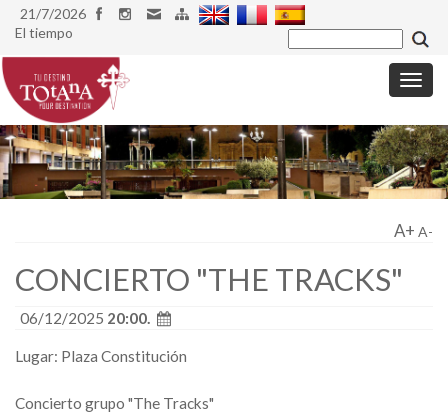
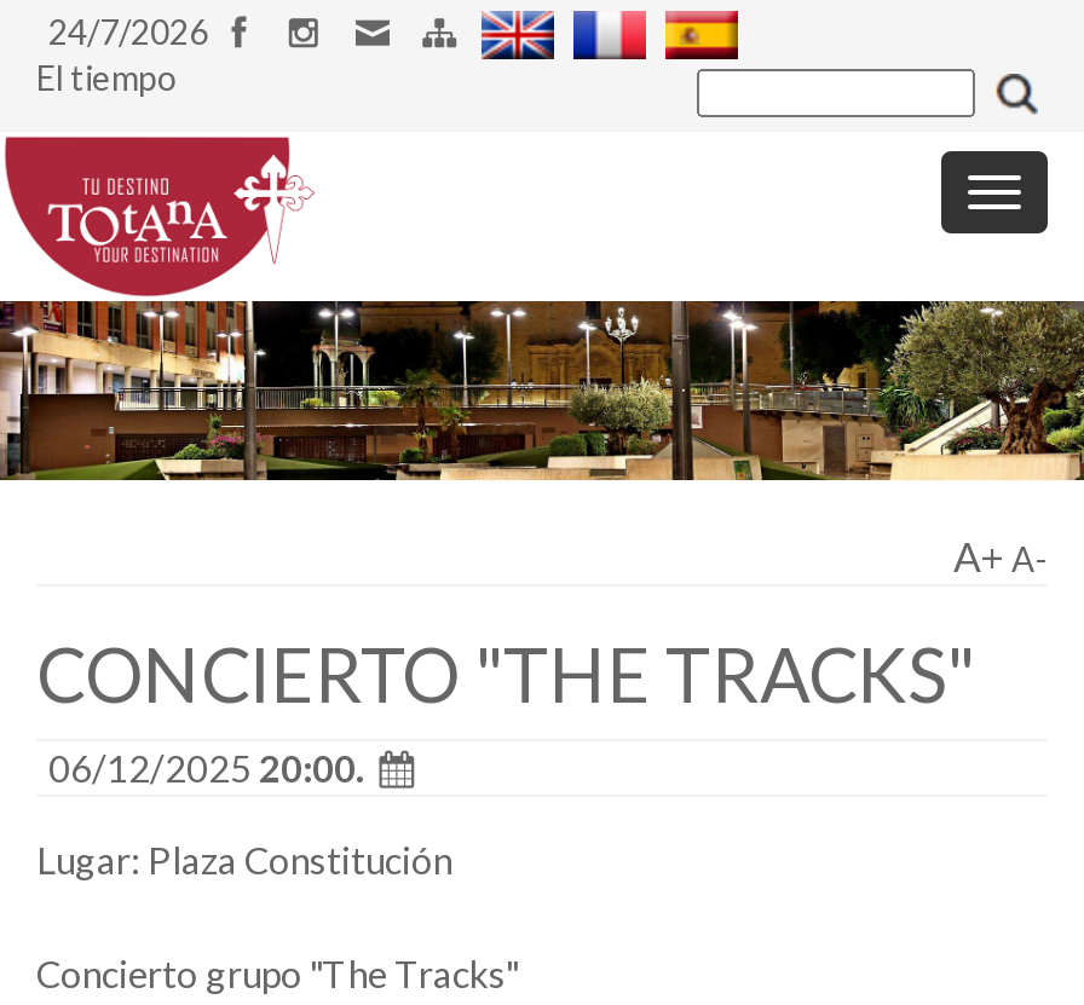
- 21/7/2026
+ 24/7/2026
